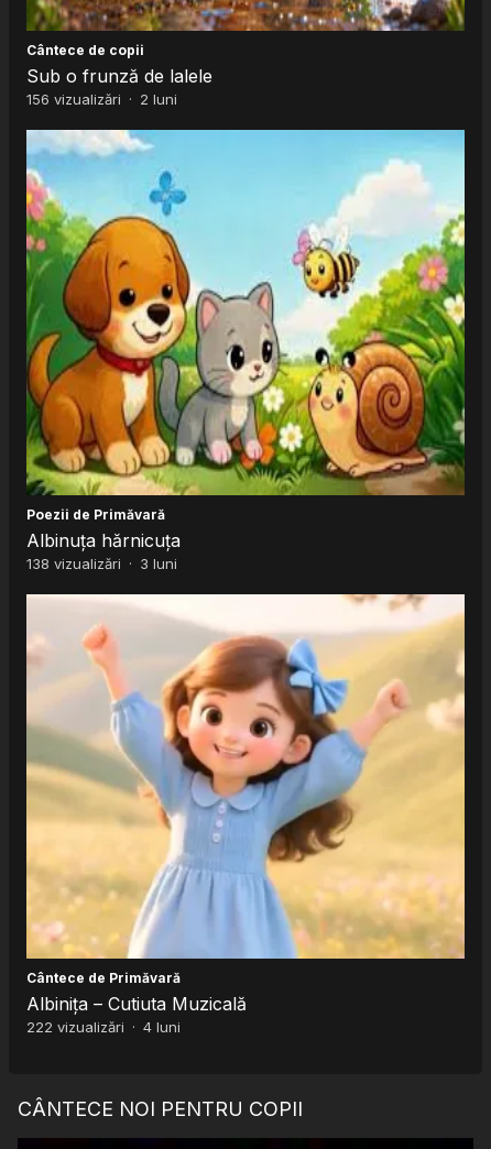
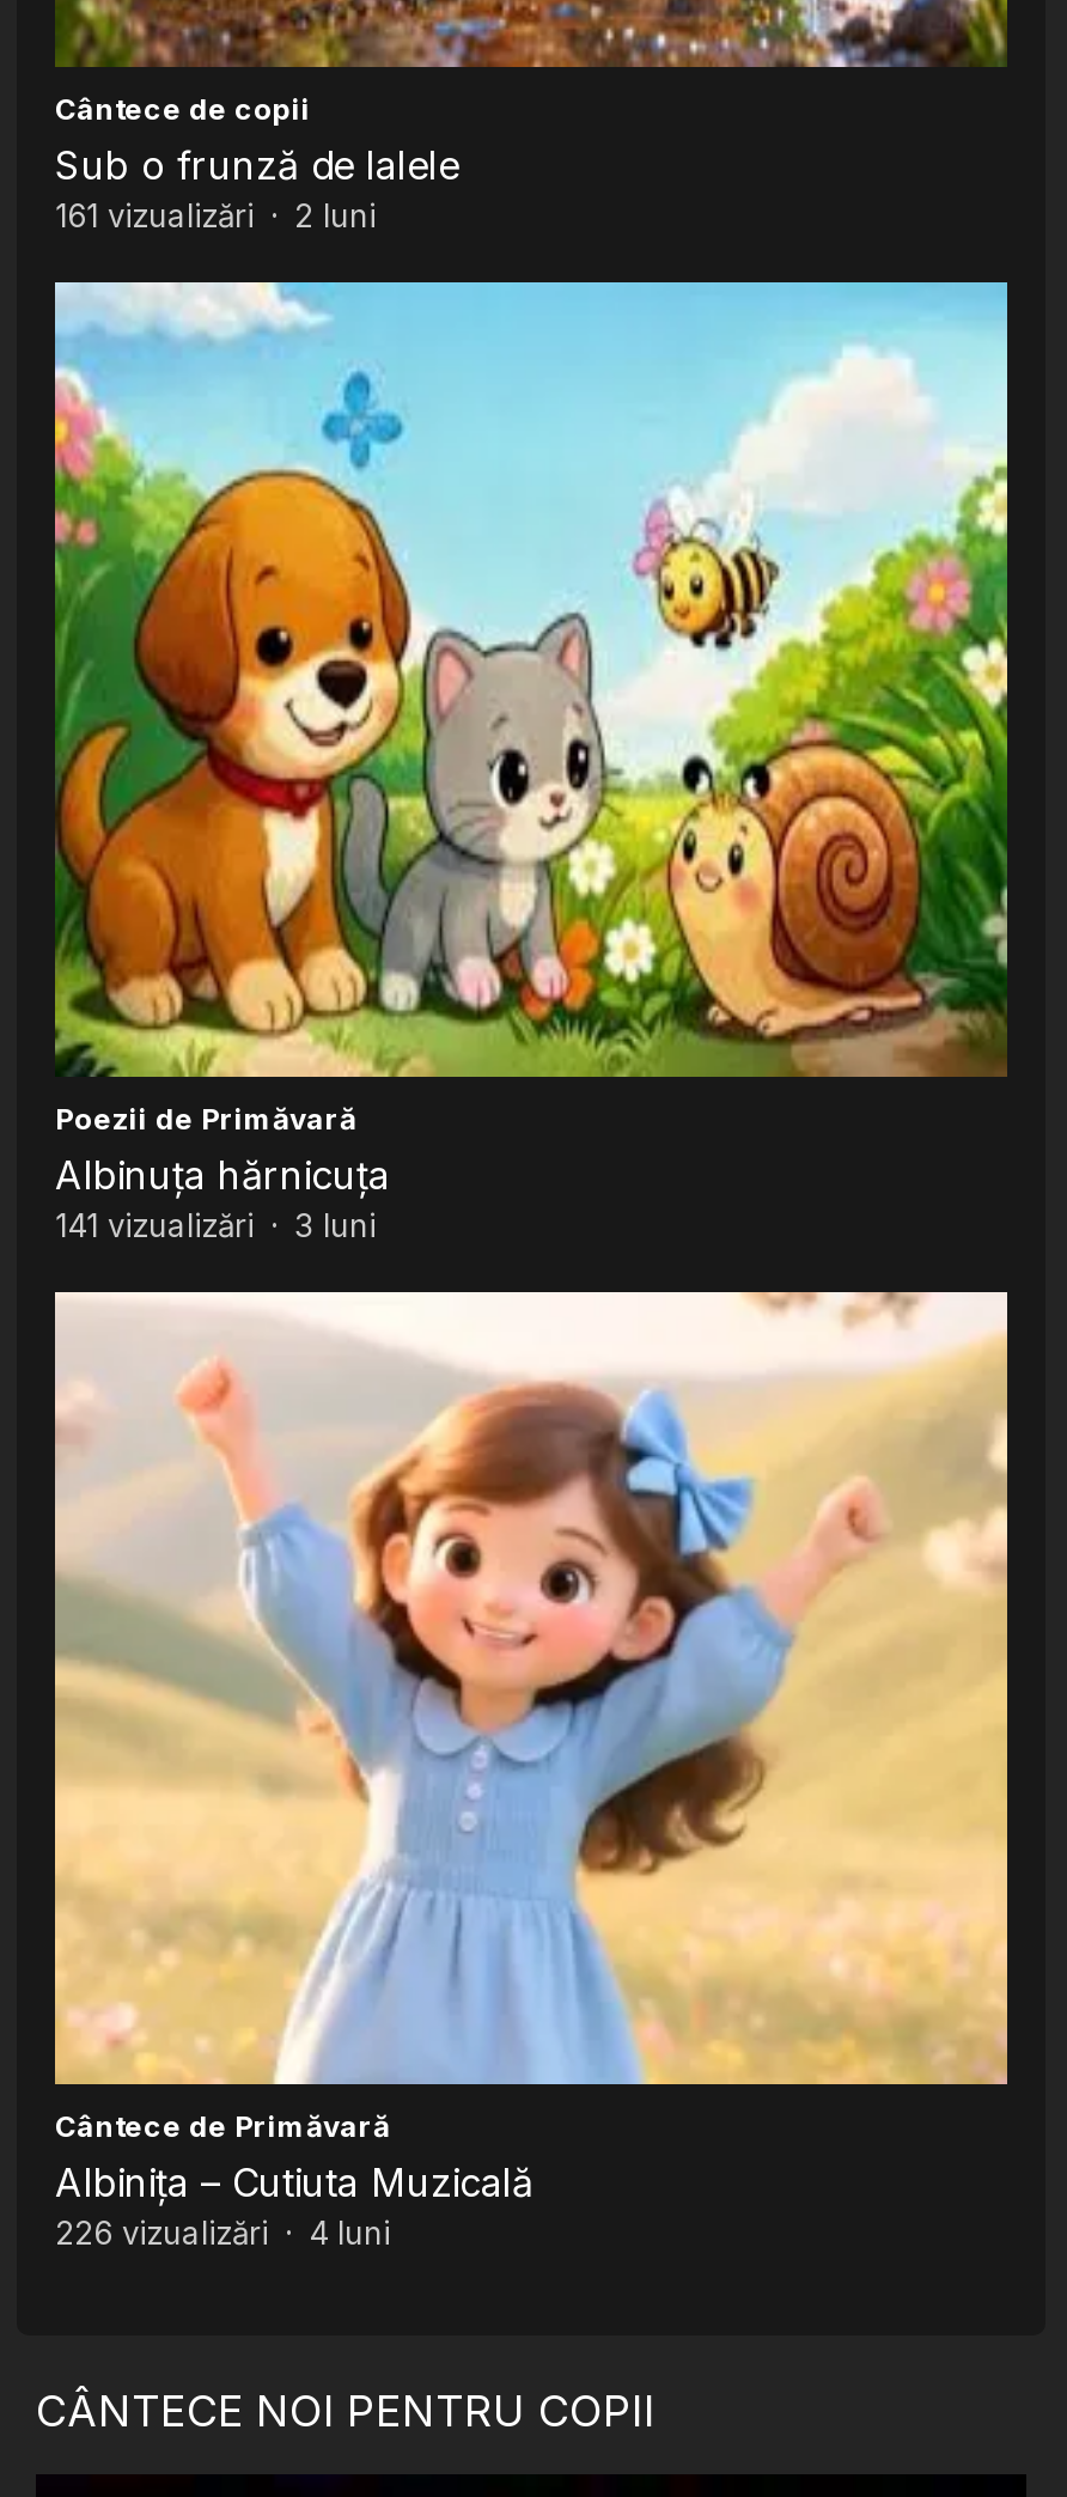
- 156 vizualizări · 2 luni
+ 161 vizualizări · 2 luni

- 138 vizualizări · 3 luni
+ 141 vizualizări · 3 luni

- 222 vizualizări · 4 luni
+ 226 vizualizări · 4 luni
